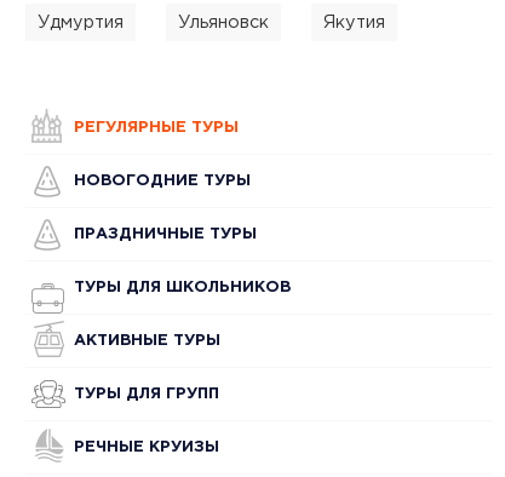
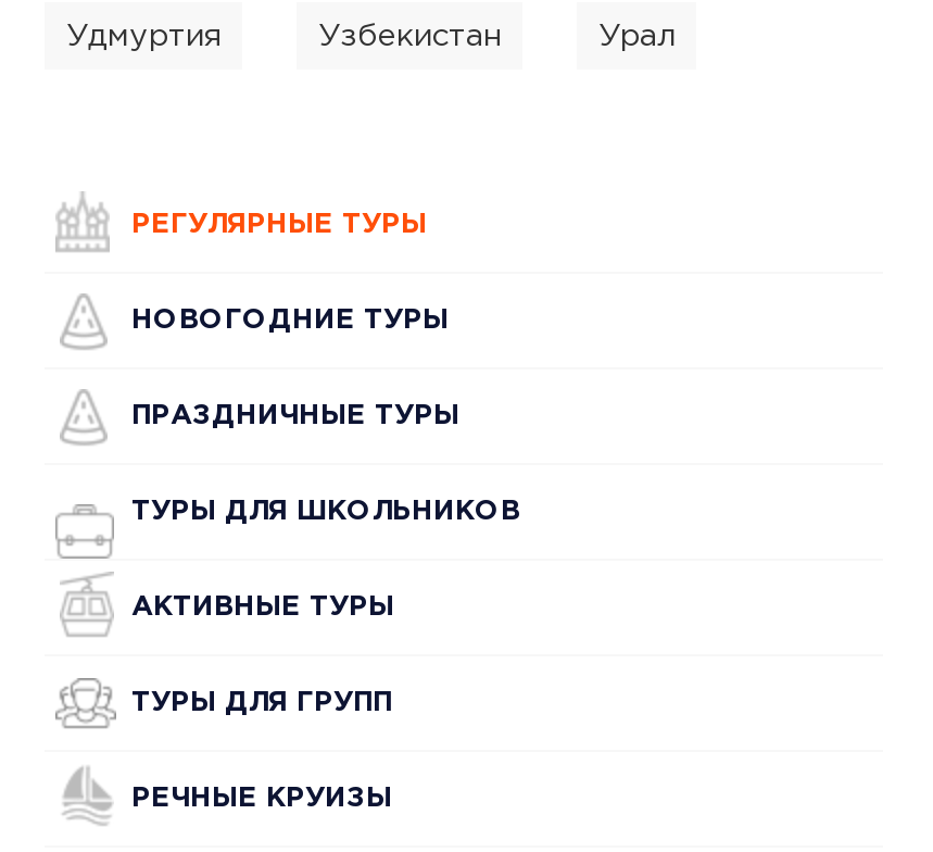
- Ульяновск
- Якутия
+ Узбекистан
+ Урал
